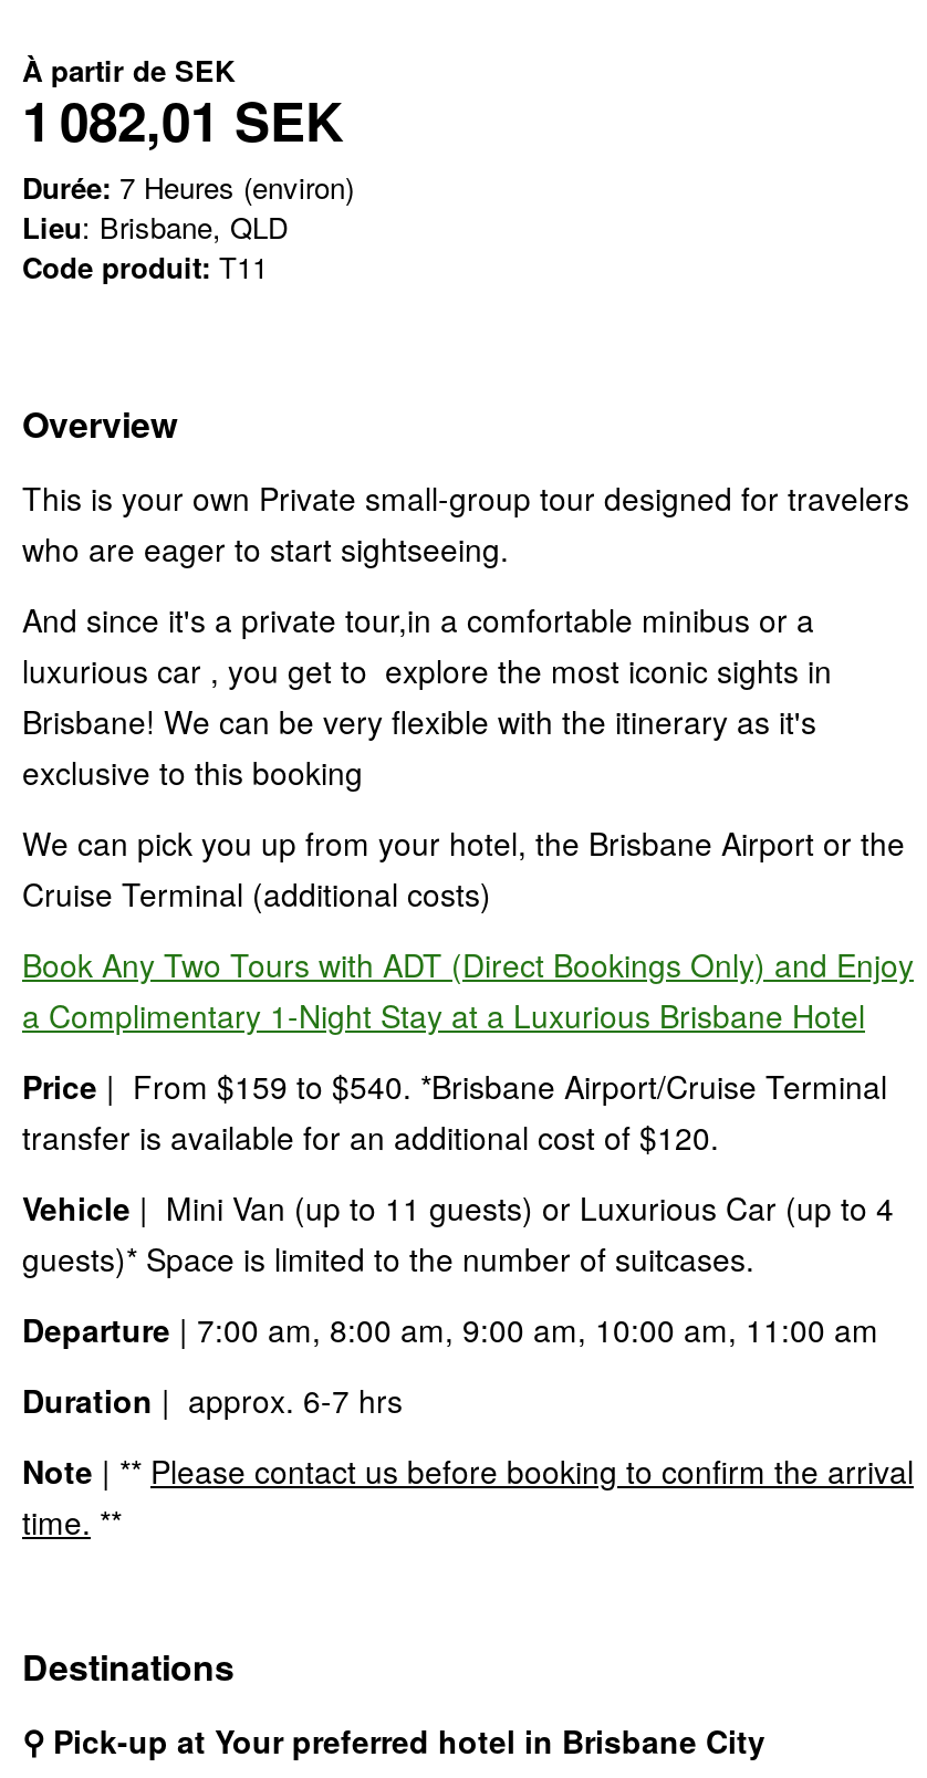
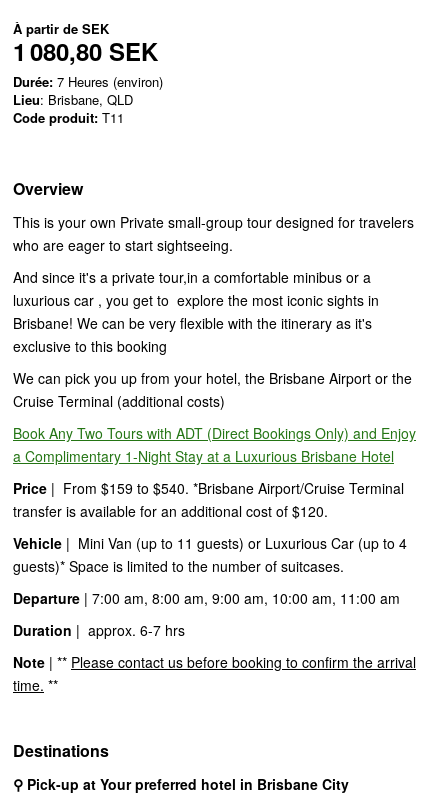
- 1 082,01 SEK
+ 1 080,80 SEK
